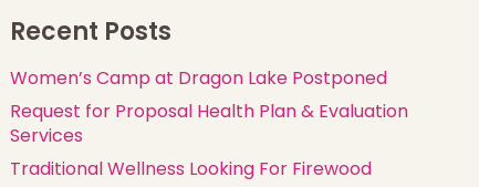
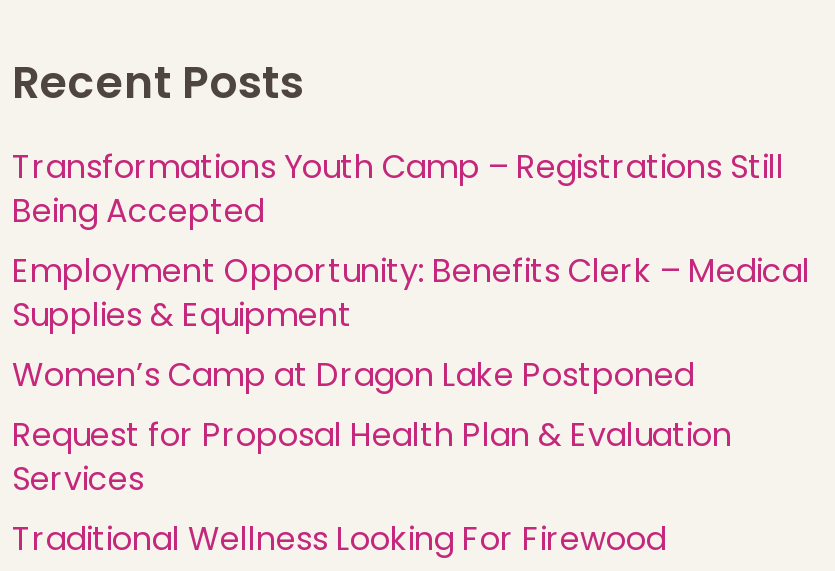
+ Transformations Youth Camp – Registrations Still
+ Being Accepted
+ Employment Opportunity: Benefits Clerk – Medical
+ Supplies & Equipment
